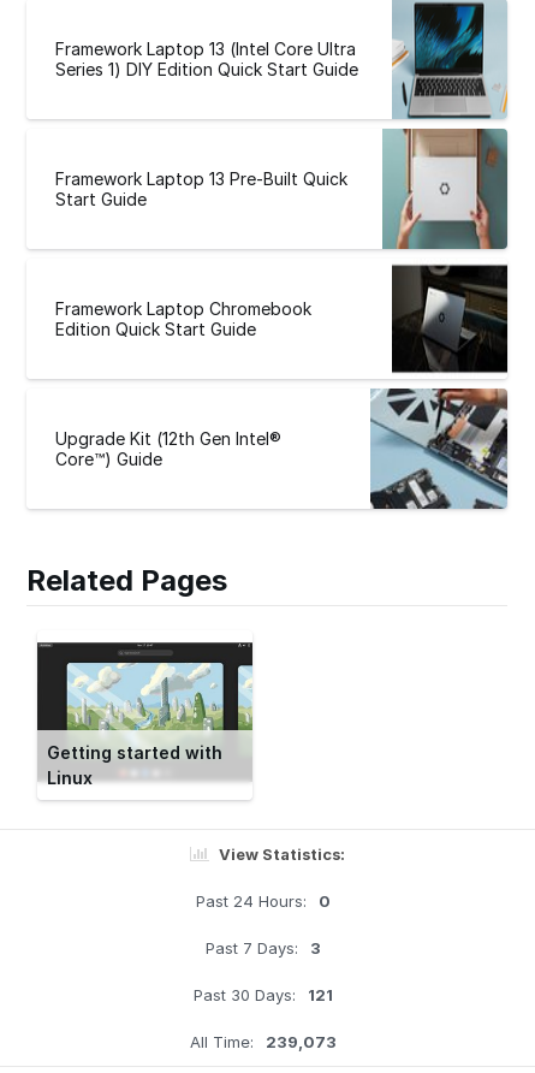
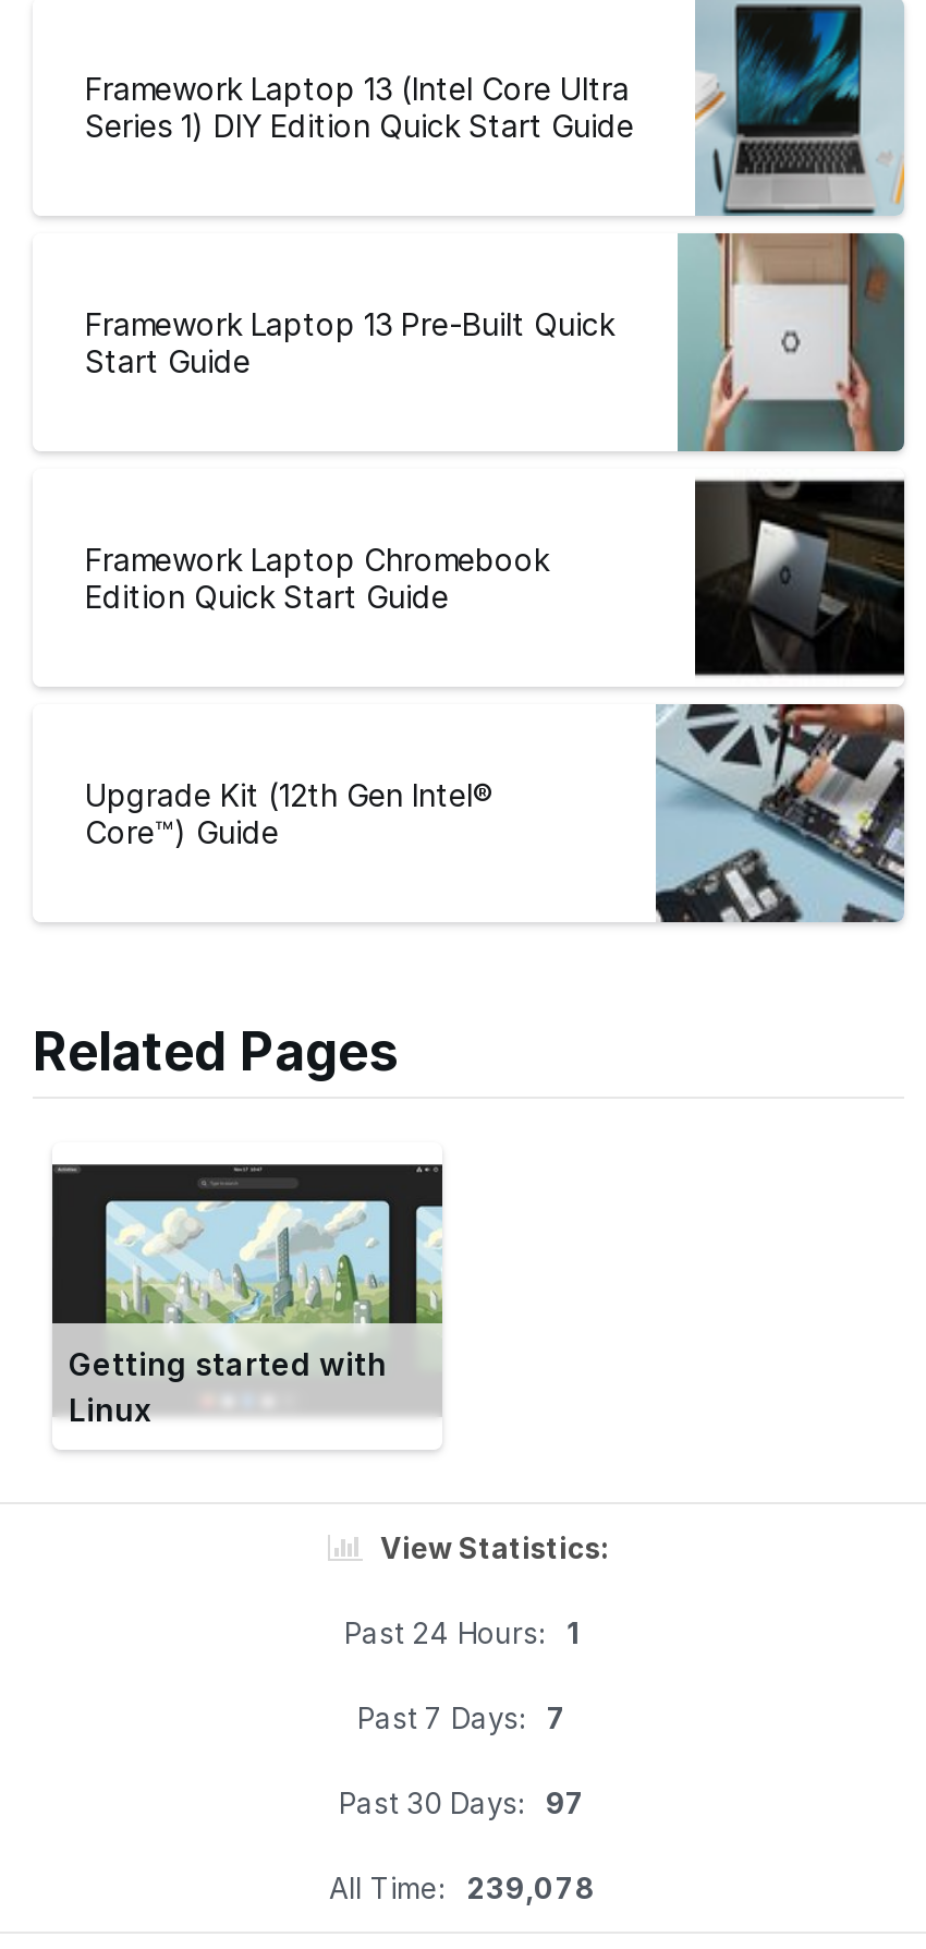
- Past 24 Hours: 0
+ Past 24 Hours: 1

- Past 7 Days: 3
+ Past 7 Days: 7

- Past 30 Days: 121
+ Past 30 Days: 97

- All Time: 239,073
+ All Time: 239,078
